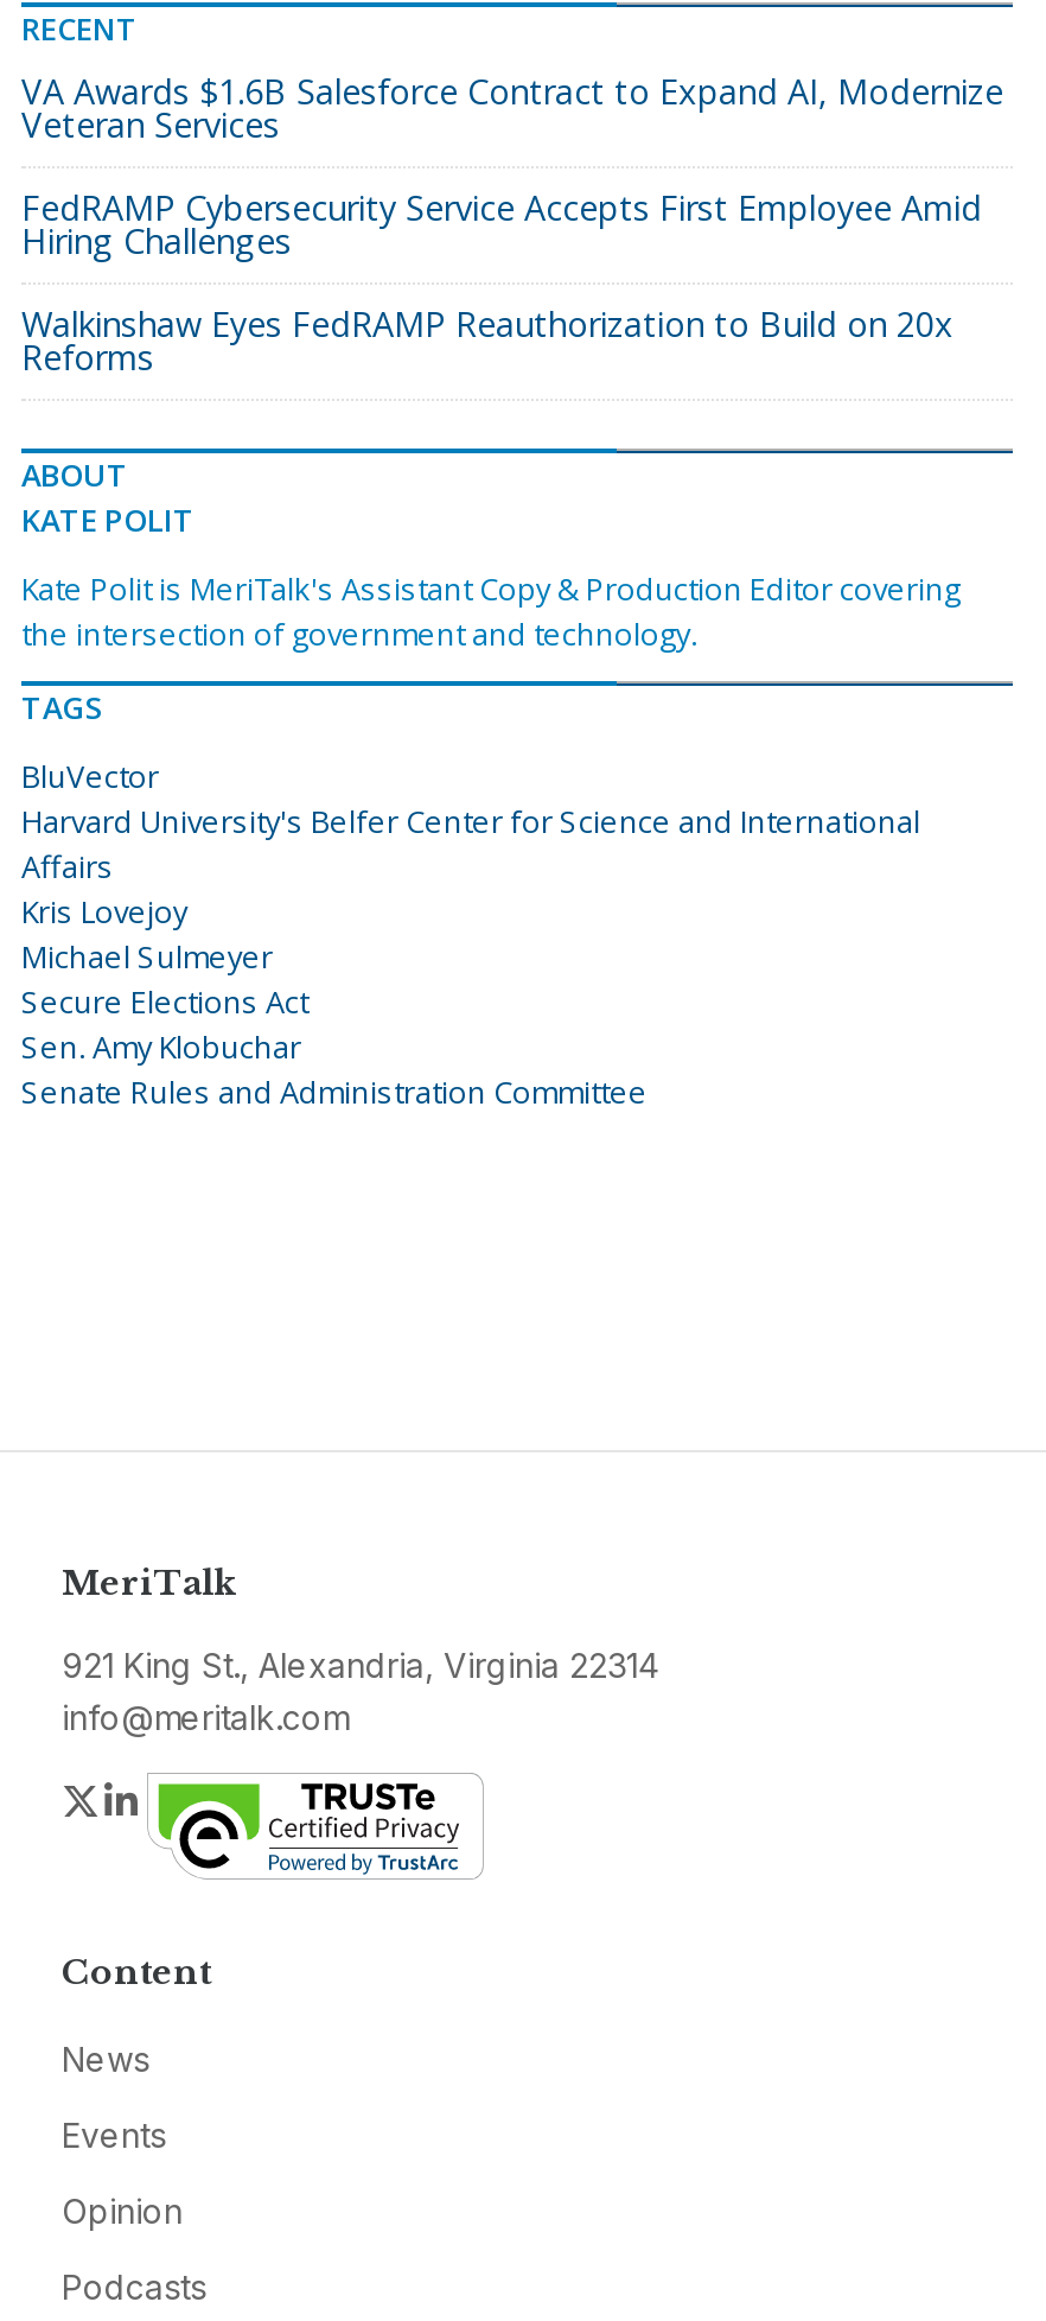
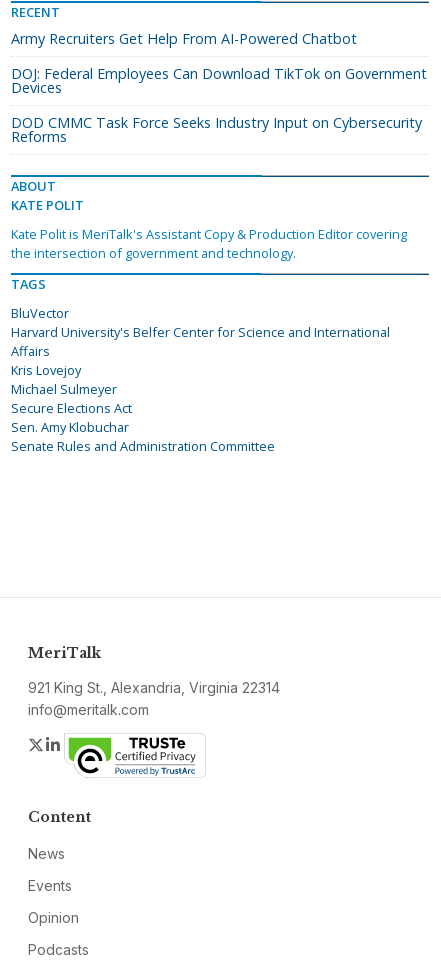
- VA Awards $1.6B Salesforce Contract to Expand AI, Modernize
- Veteran Services
+ Army Recruiters Get Help From AI-Powered Chatbot

- FedRAMP Cybersecurity Service Accepts First Employee Amid
- Hiring Challenges
+ DOJ: Federal Employees Can Download TikTok on Government
+ Devices

- Walkinshaw Eyes FedRAMP Reauthorization to Build on 20x
+ DOD CMMC Task Force Seeks Industry Input on Cybersecurity
